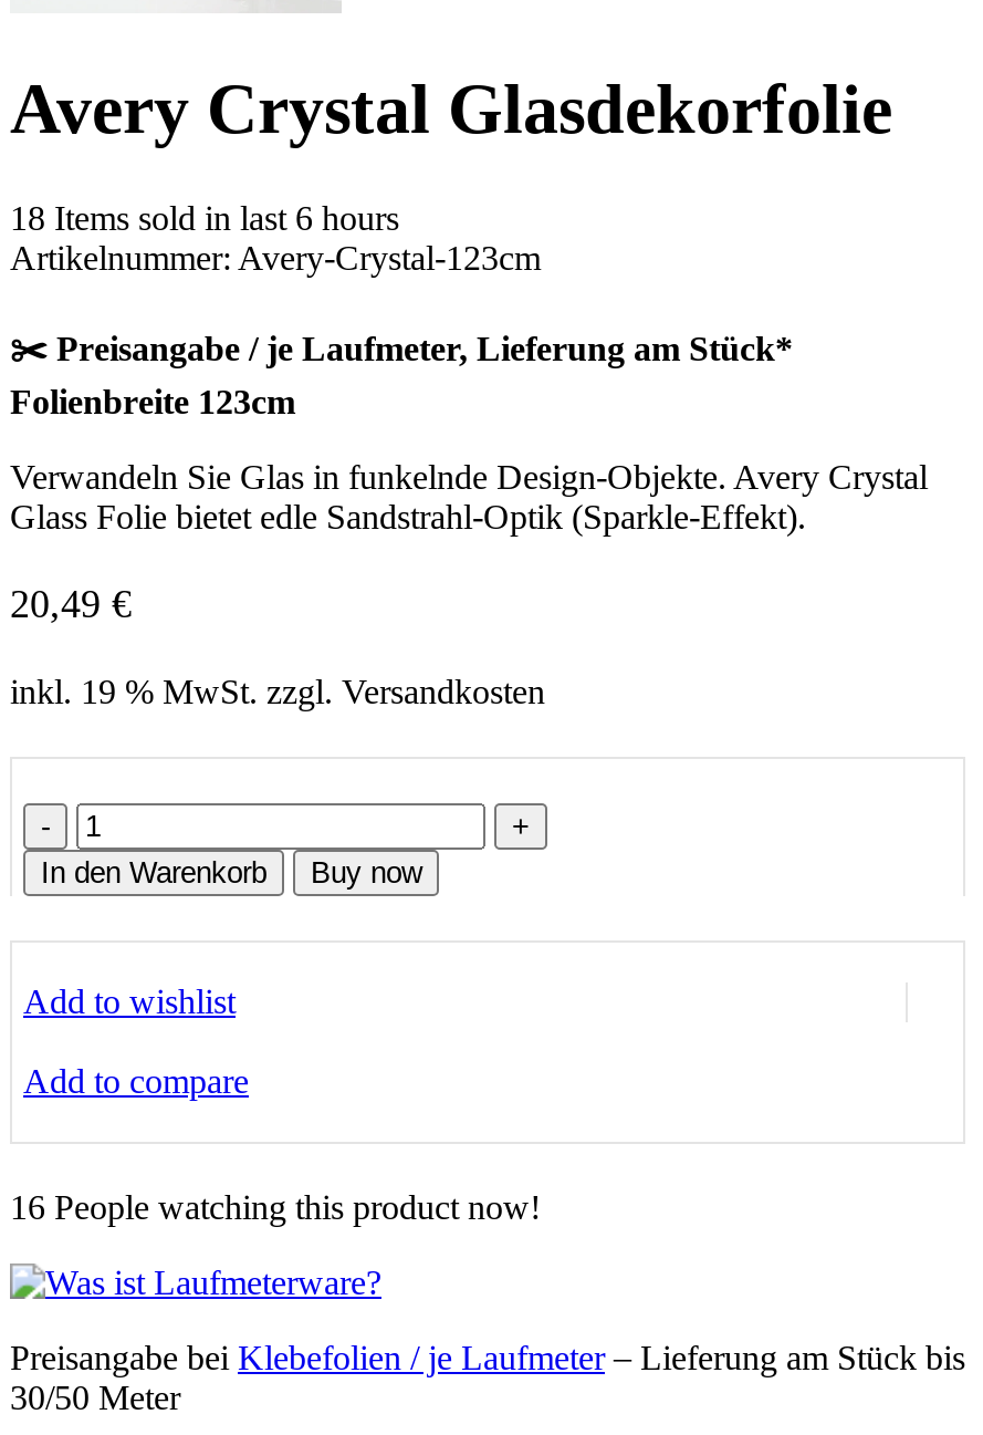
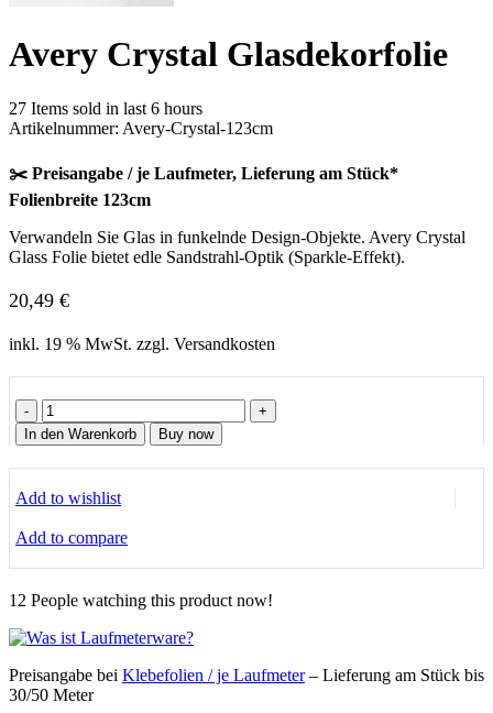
- 18 Items sold in last 6 hours
+ 27 Items sold in last 6 hours

- 16 People watching this product now!
+ 12 People watching this product now!
